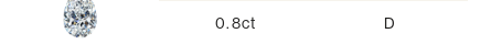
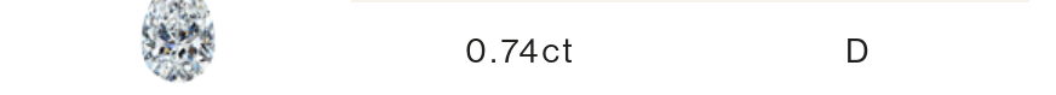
- 0.8ct
+ 0.74ct
